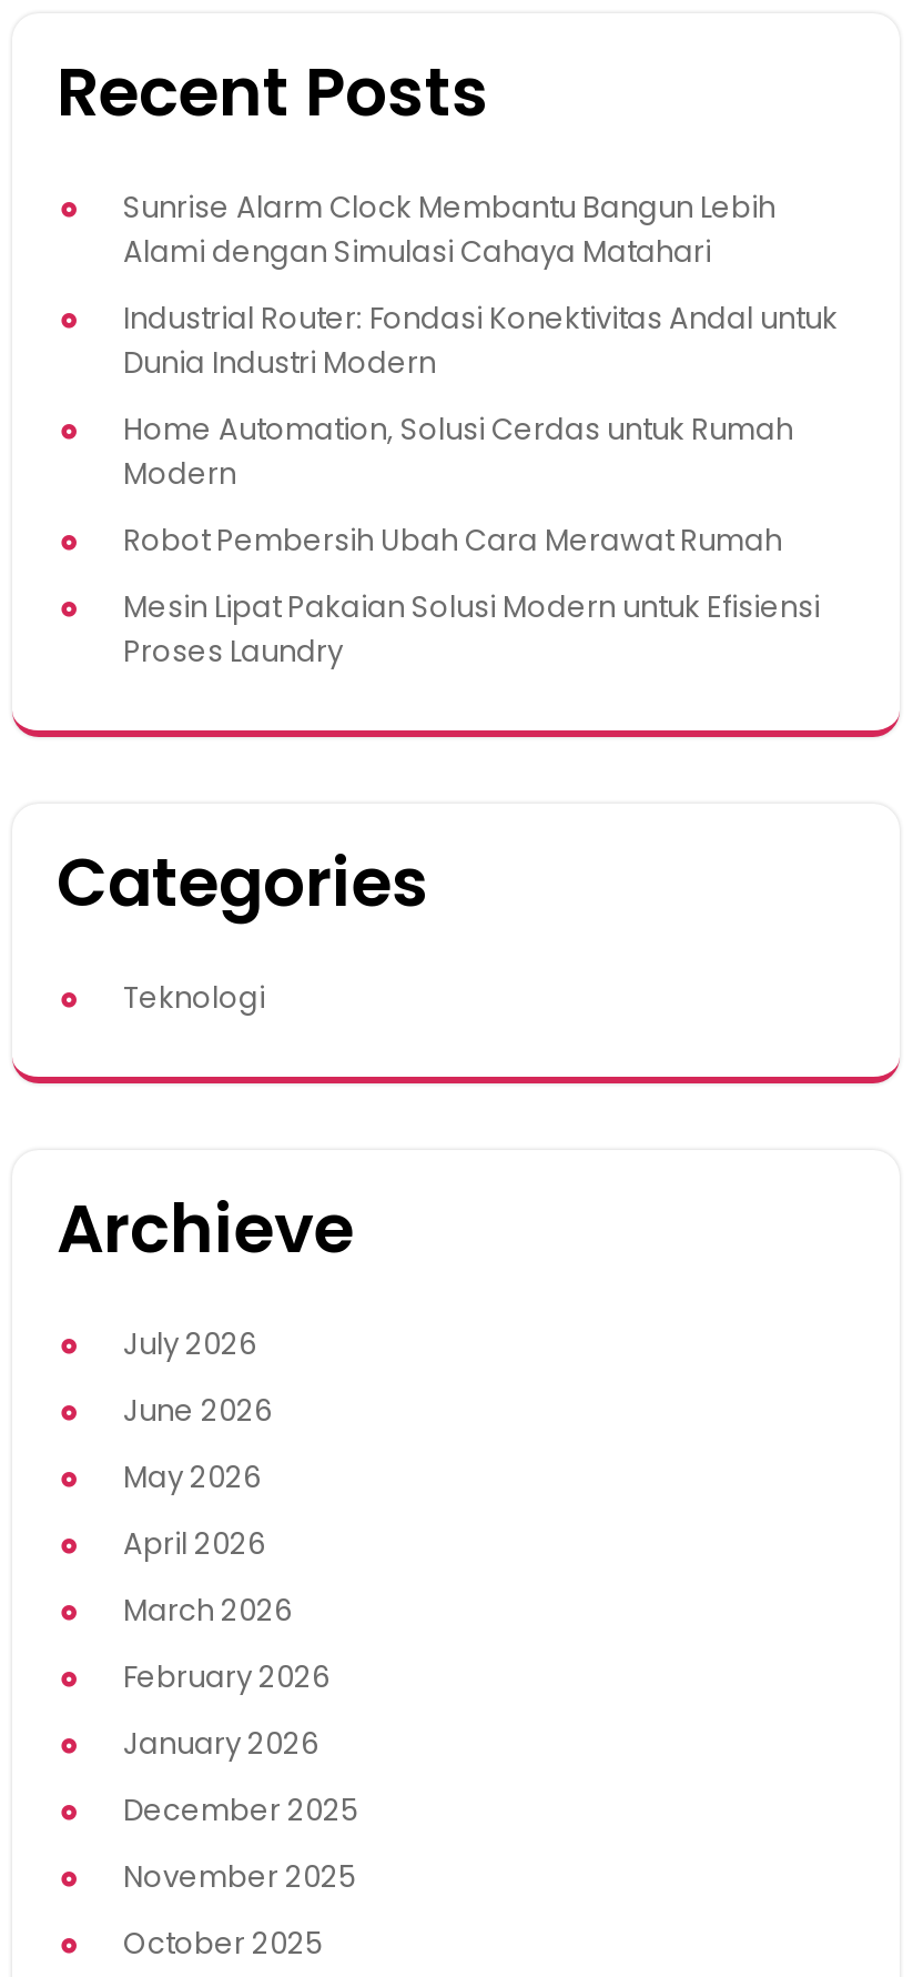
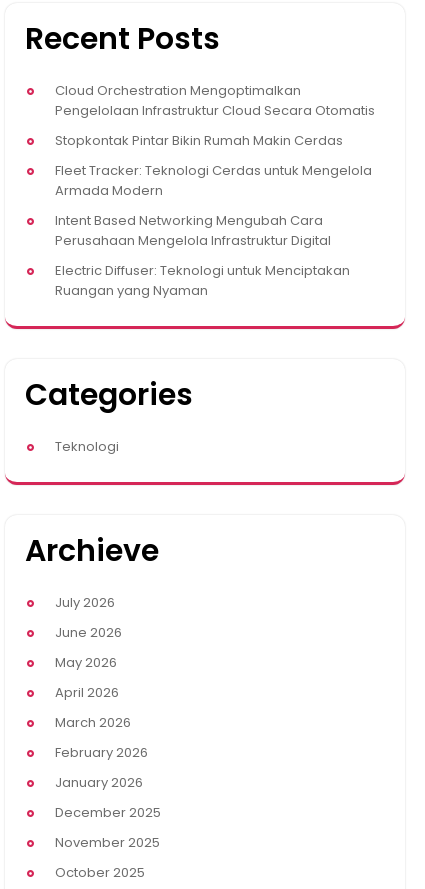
- Sunrise Alarm Clock Membantu Bangun Lebih
- Alami dengan Simulasi Cahaya Matahari
+ Cloud Orchestration Mengoptimalkan
+ Pengelolaan Infrastruktur Cloud Secara Otomatis

- Industrial Router: Fondasi Konektivitas Andal untuk
- Dunia Industri Modern
+ Stopkontak Pintar Bikin Rumah Makin Cerdas

- Home Automation, Solusi Cerdas untuk Rumah
- Modern
+ Fleet Tracker: Teknologi Cerdas untuk Mengelola
+ Armada Modern

- Robot Pembersih Ubah Cara Merawat Rumah
+ Intent Based Networking Mengubah Cara
+ Perusahaan Mengelola Infrastruktur Digital

- Mesin Lipat Pakaian Solusi Modern untuk Efisiensi
- Proses Laundry
+ Electric Diffuser: Teknologi untuk Menciptakan
+ Ruangan yang Nyaman
